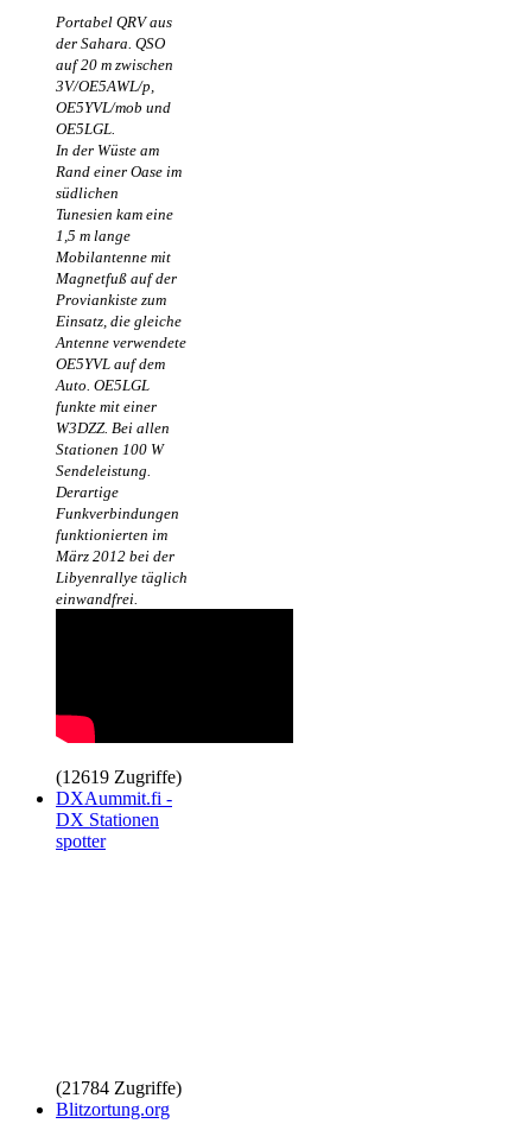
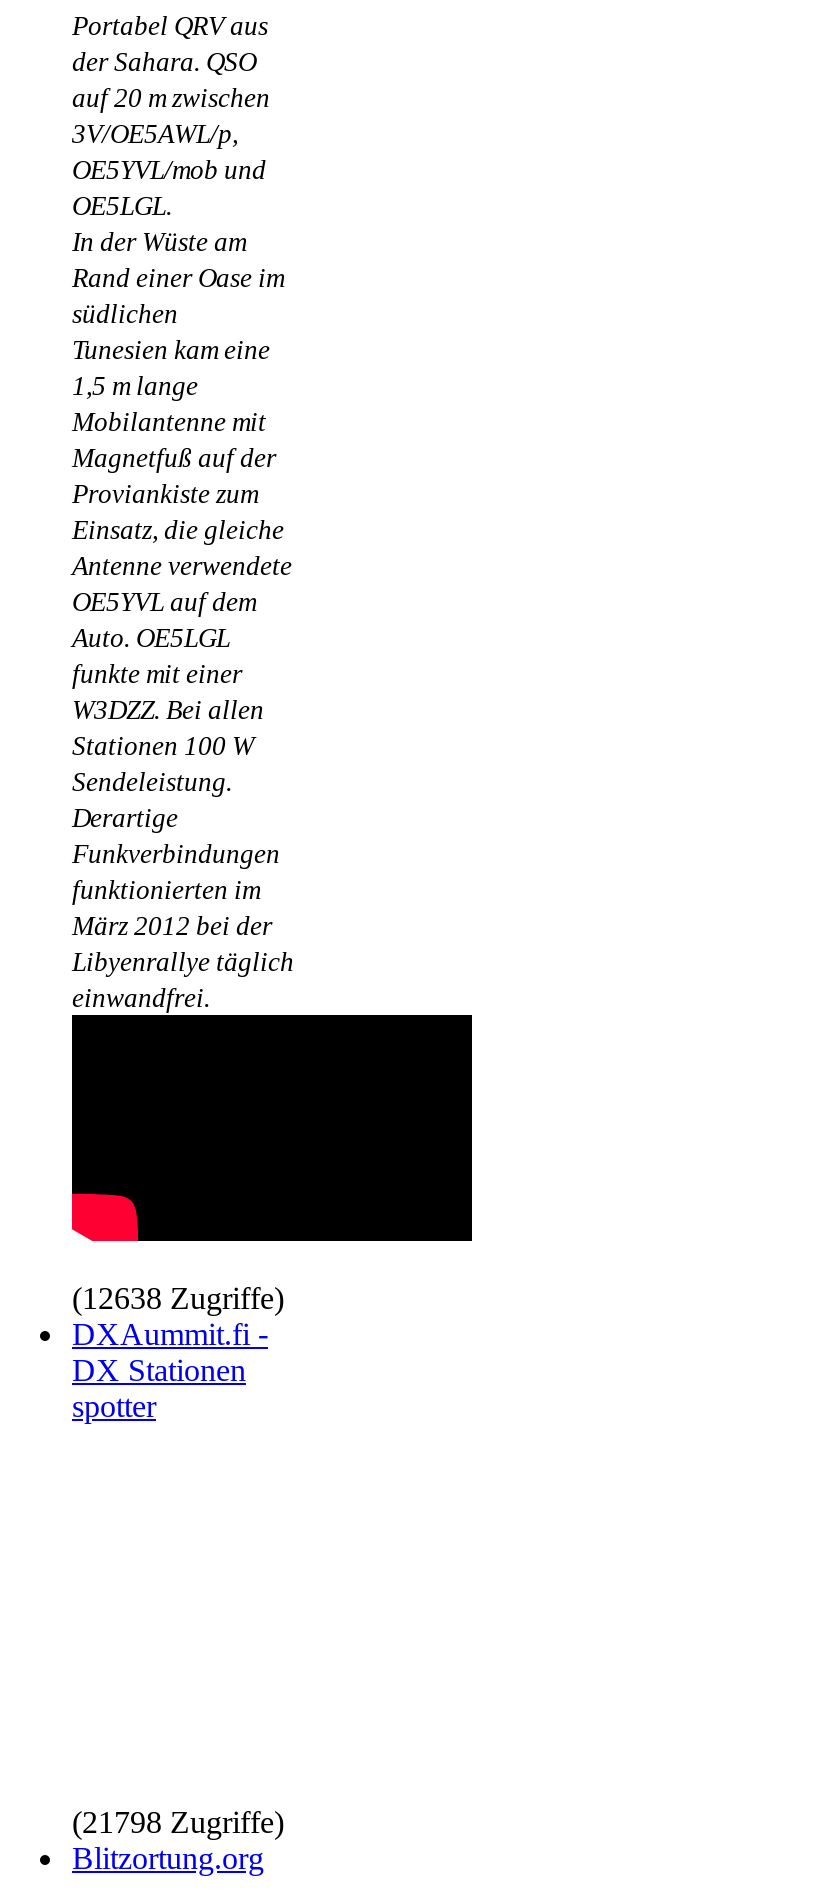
- (12619 Zugriffe)
+ (12638 Zugriffe)

- (21784 Zugriffe)
+ (21798 Zugriffe)
